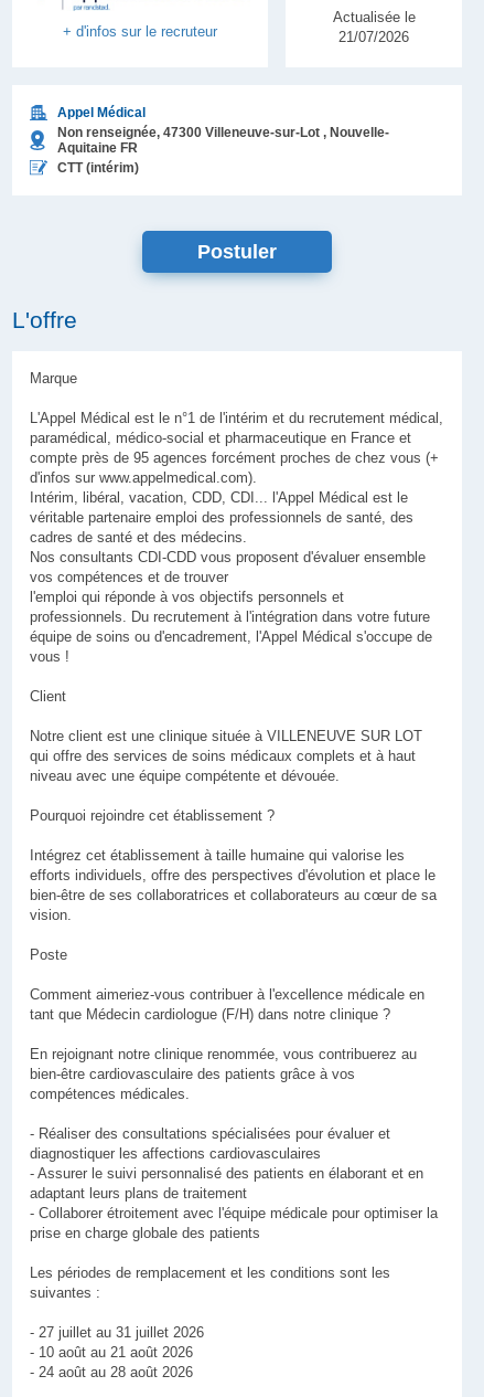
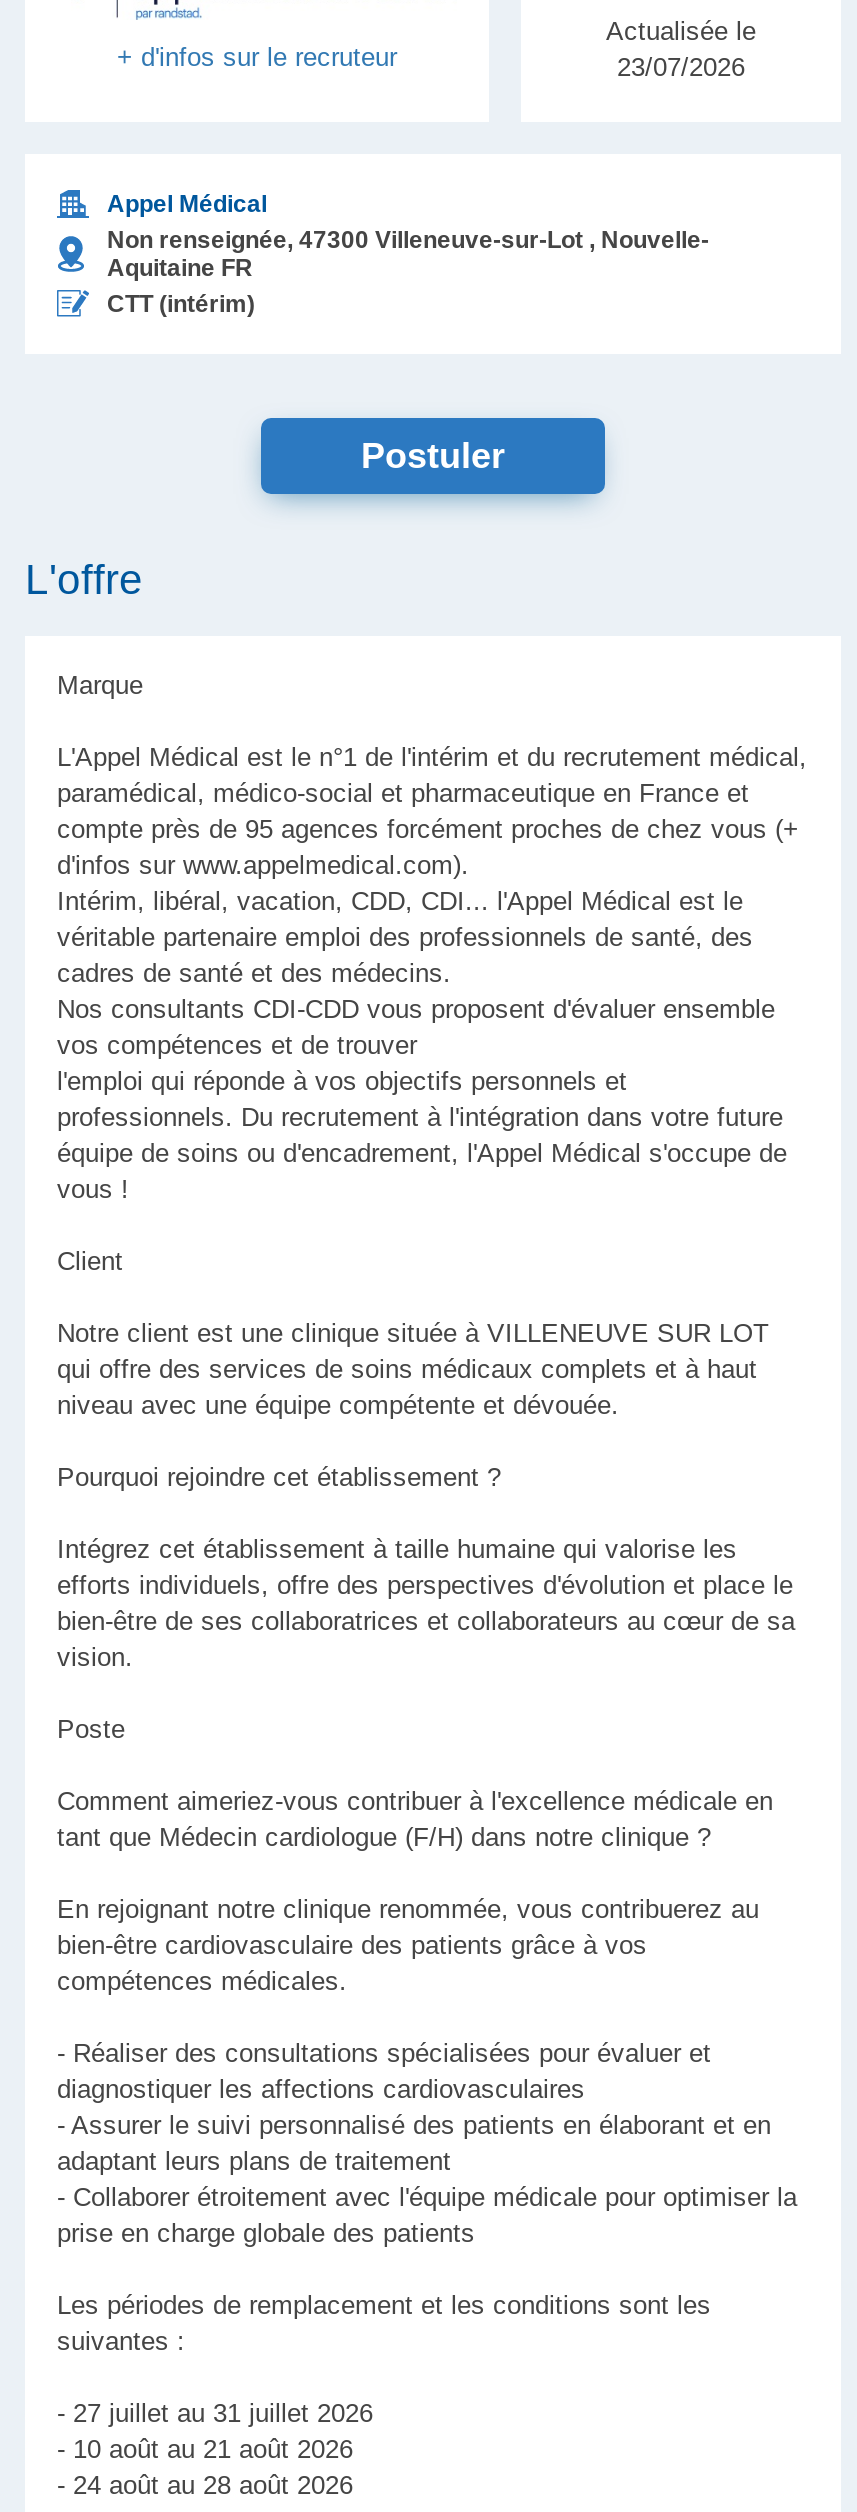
- 21/07/2026
+ 23/07/2026
